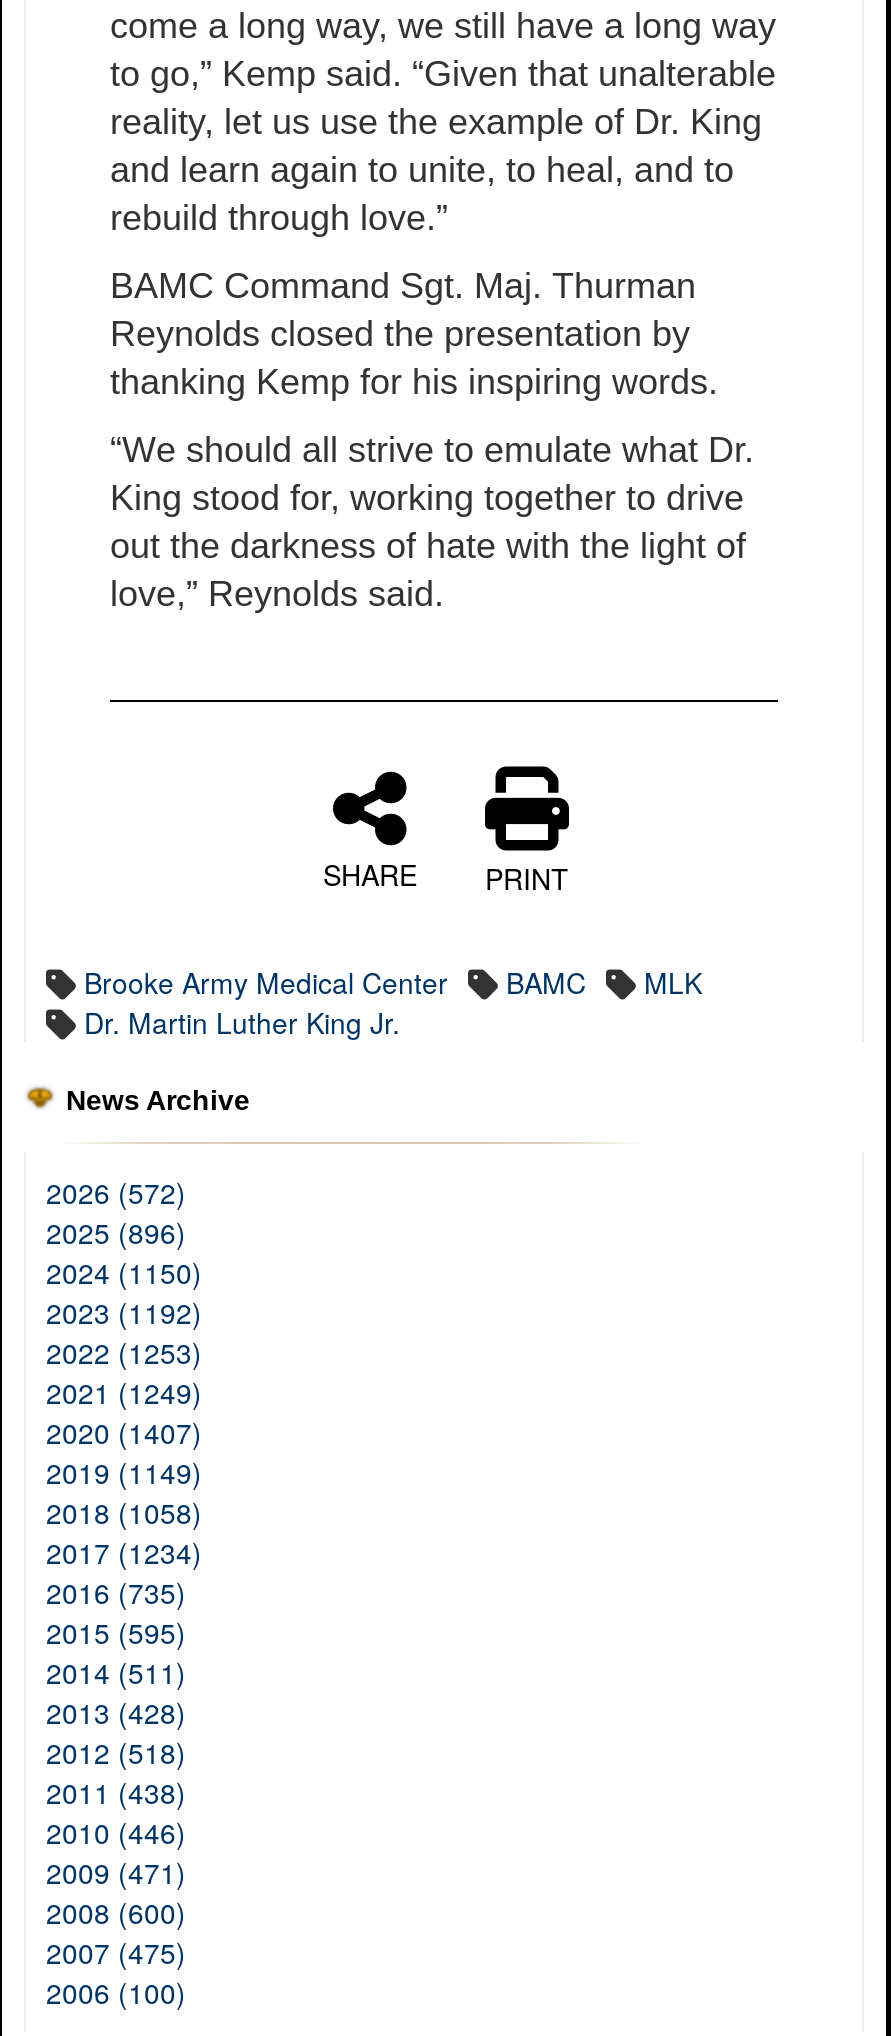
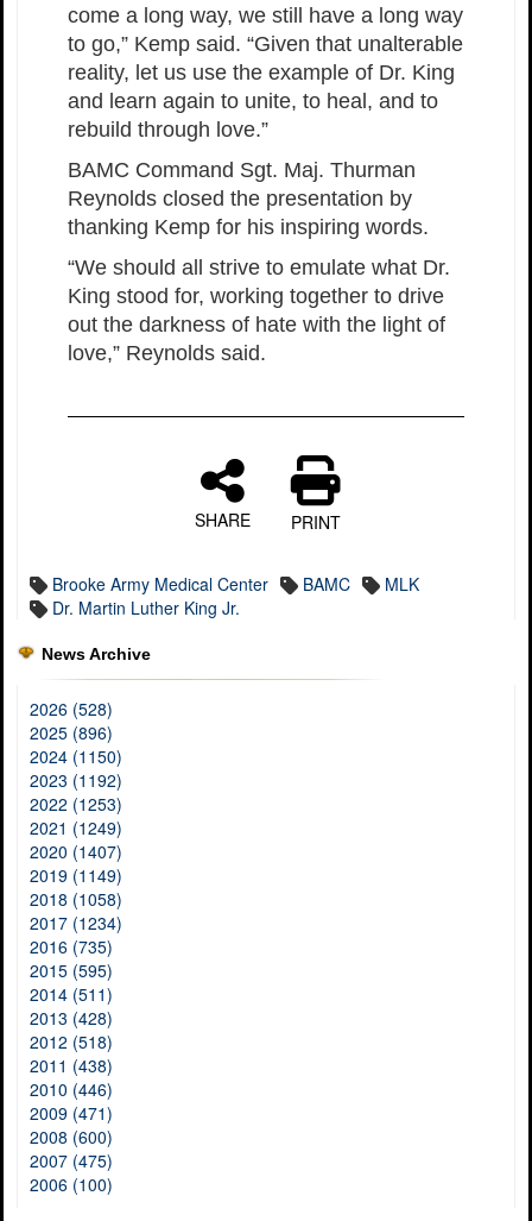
- 2026 (572)
+ 2026 (528)
